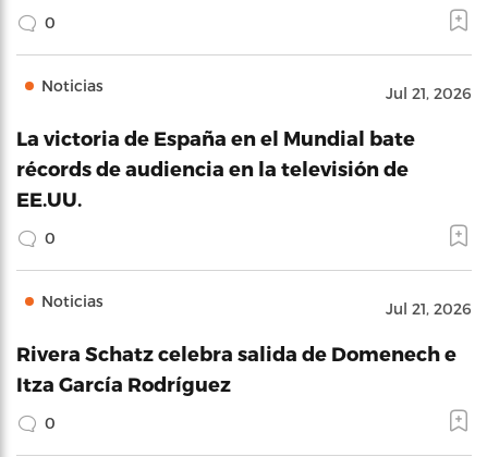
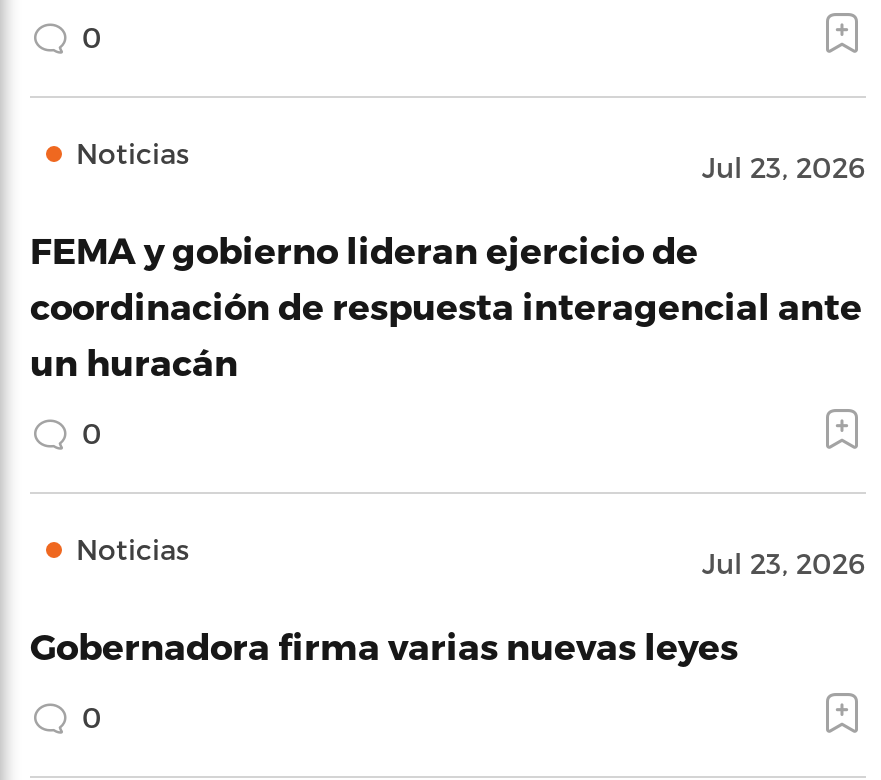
- Jul 21, 2026
+ Jul 23, 2026

- La victoria de España en el Mundial bate
- récords de audiencia en la televisión de
- EE.UU.
+ FEMA y gobierno lideran ejercicio de
+ coordinación de respuesta interagencial ante
+ un huracán

- Jul 21, 2026
+ Jul 23, 2026

- Rivera Schatz celebra salida de Domenech e
- Itza García Rodríguez
+ Gobernadora firma varias nuevas leyes
